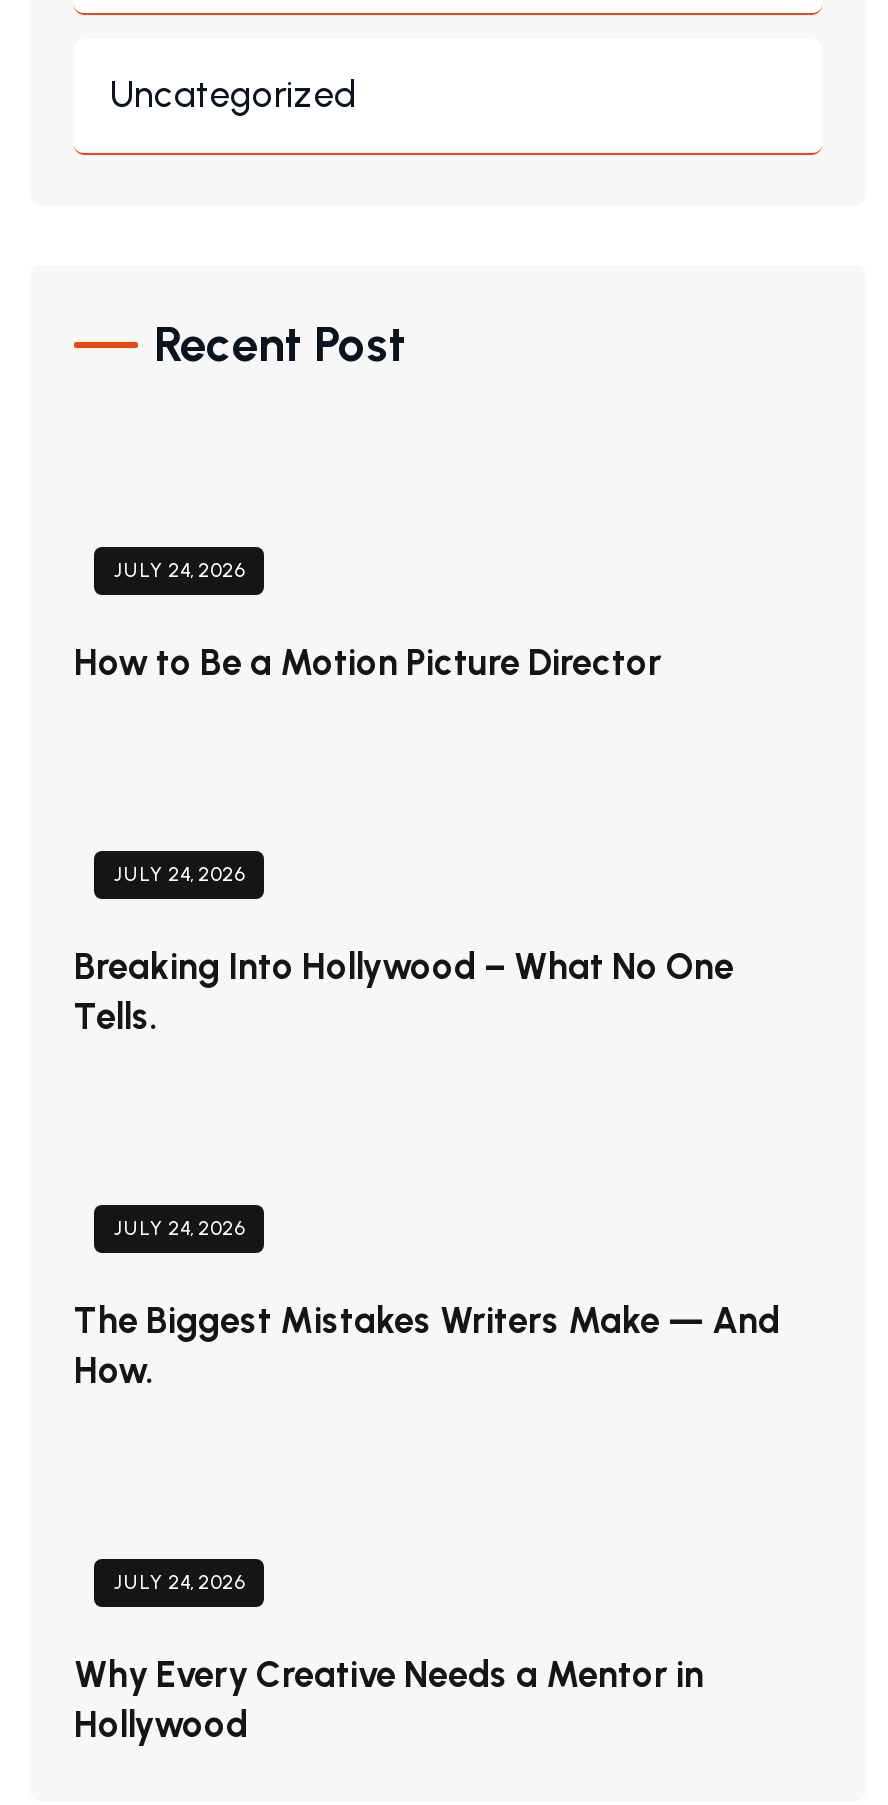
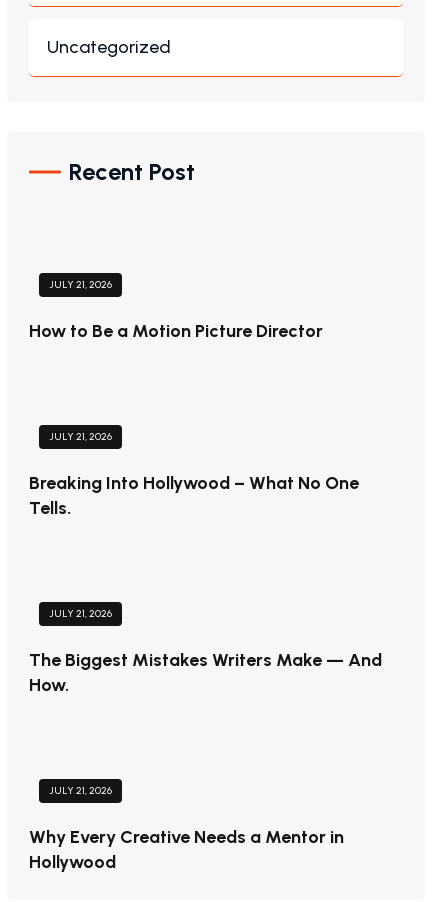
- JULY 24, 2026
+ JULY 21, 2026

- JULY 24, 2026
+ JULY 21, 2026

- JULY 24, 2026
+ JULY 21, 2026

- JULY 24, 2026
+ JULY 21, 2026
